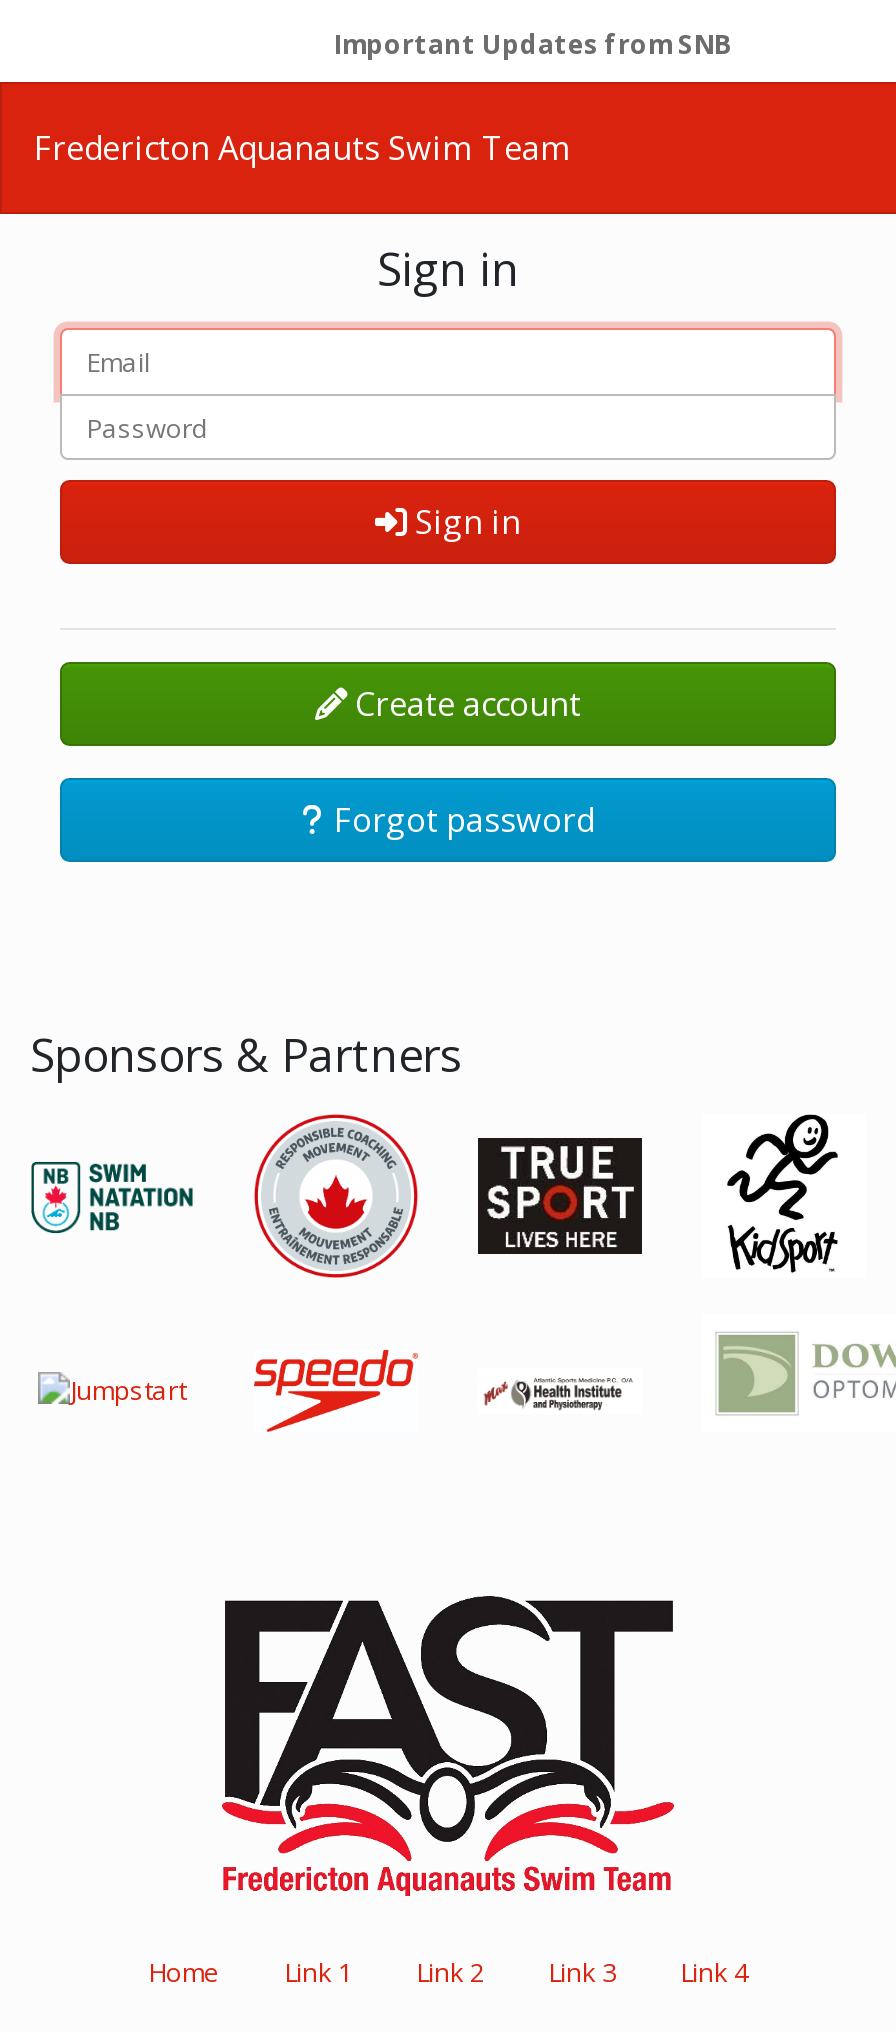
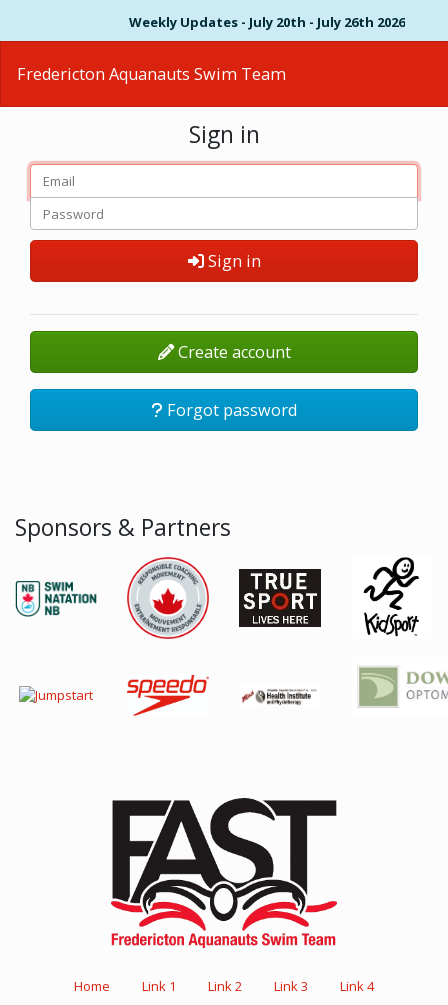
- Important Updates from SNB
+ Weekly Updates - July 20th - July 26th 2026
